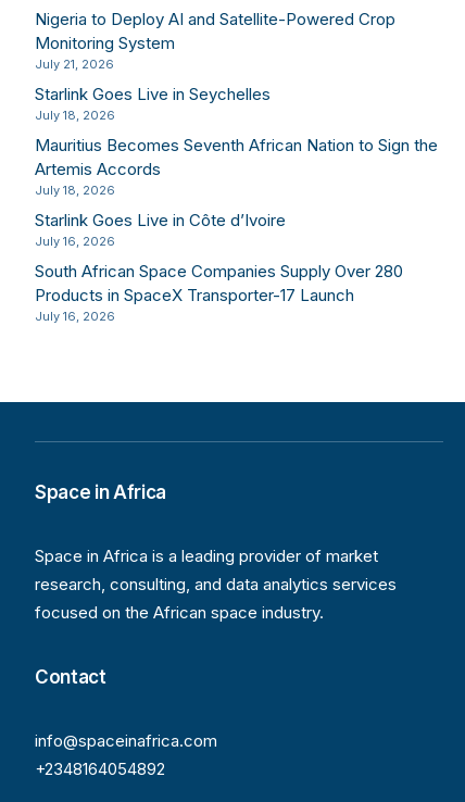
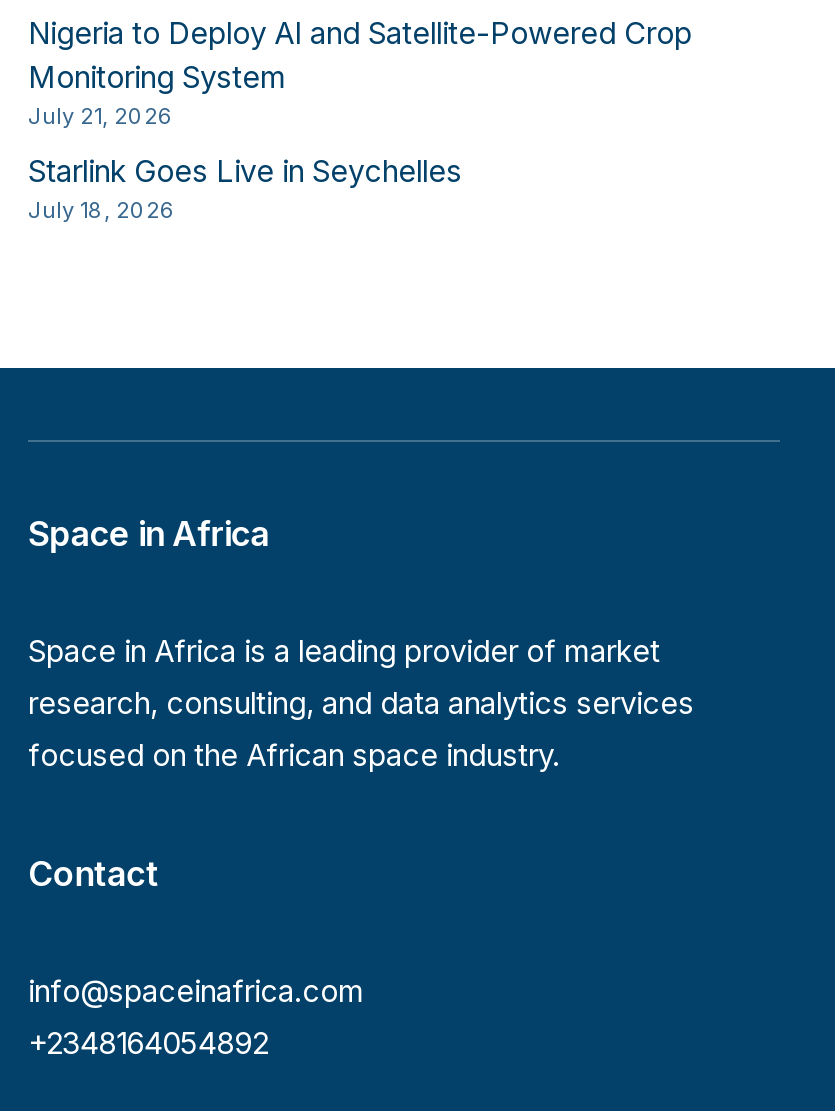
- Mauritius Becomes Seventh African Nation to Sign the
- Artemis Accords
- July 18, 2026
- Starlink Goes Live in Côte d’Ivoire
- July 16, 2026
- South African Space Companies Supply Over 280
- Products in SpaceX Transporter-17 Launch
- July 16, 2026
